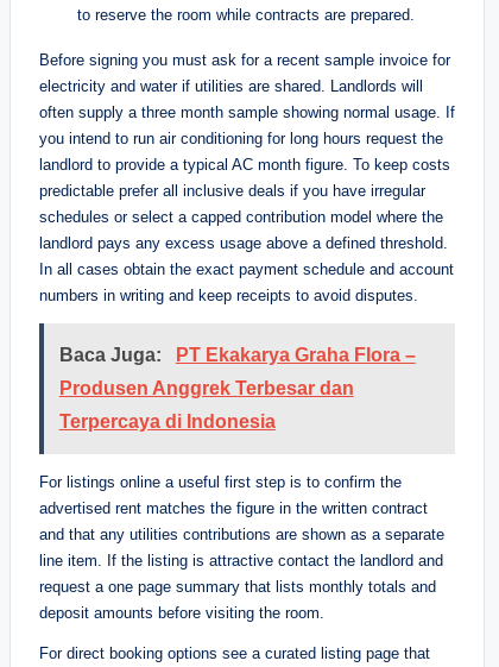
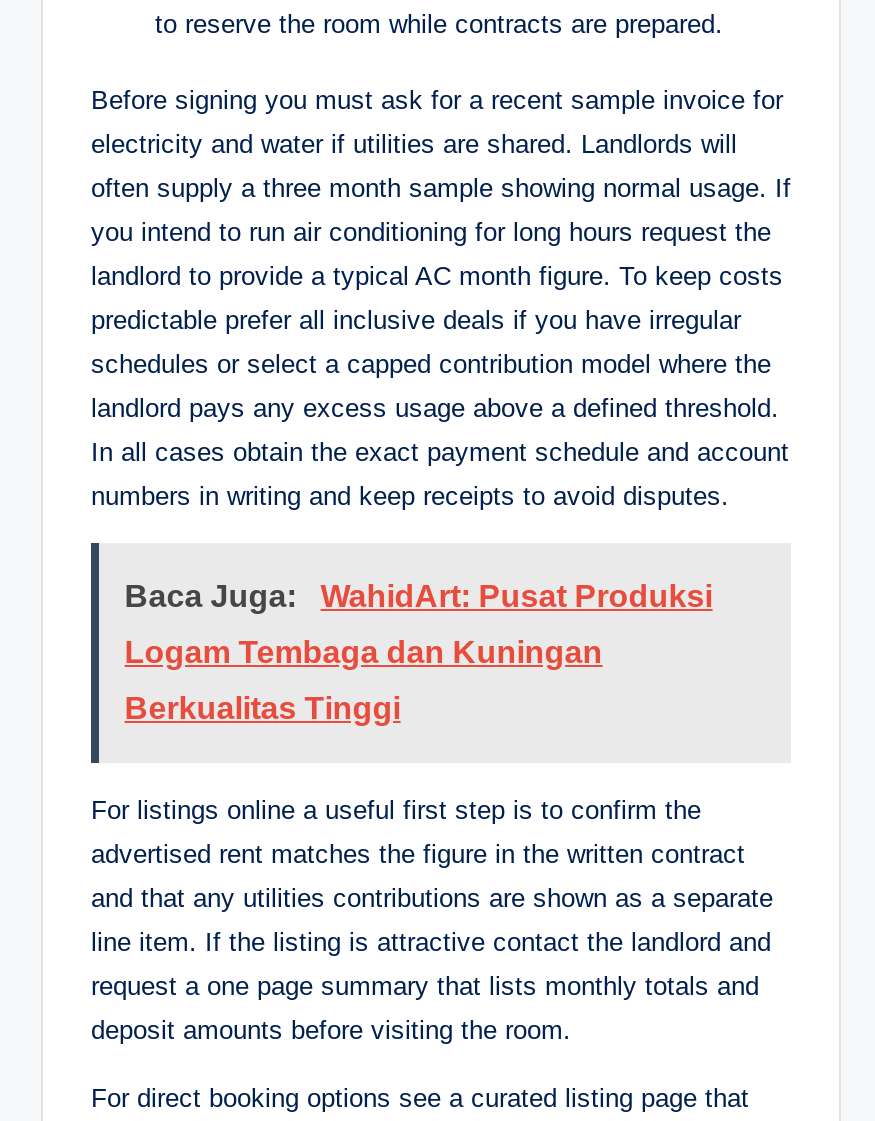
- Baca Juga: PT Ekakarya Graha Flora –
+ Baca Juga: WahidArt: Pusat Produksi

- Produsen Anggrek Terbesar dan
+ Logam Tembaga dan Kuningan

- Terpercaya di Indonesia
+ Berkualitas Tinggi
